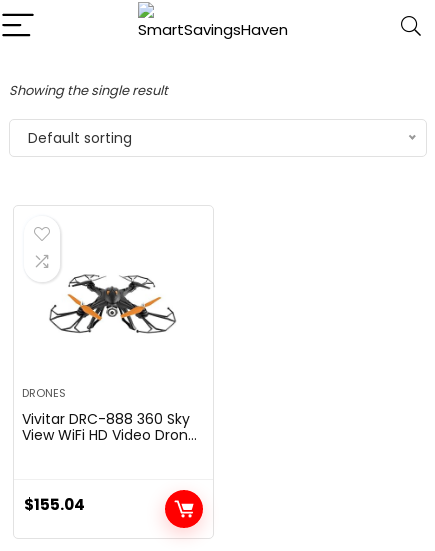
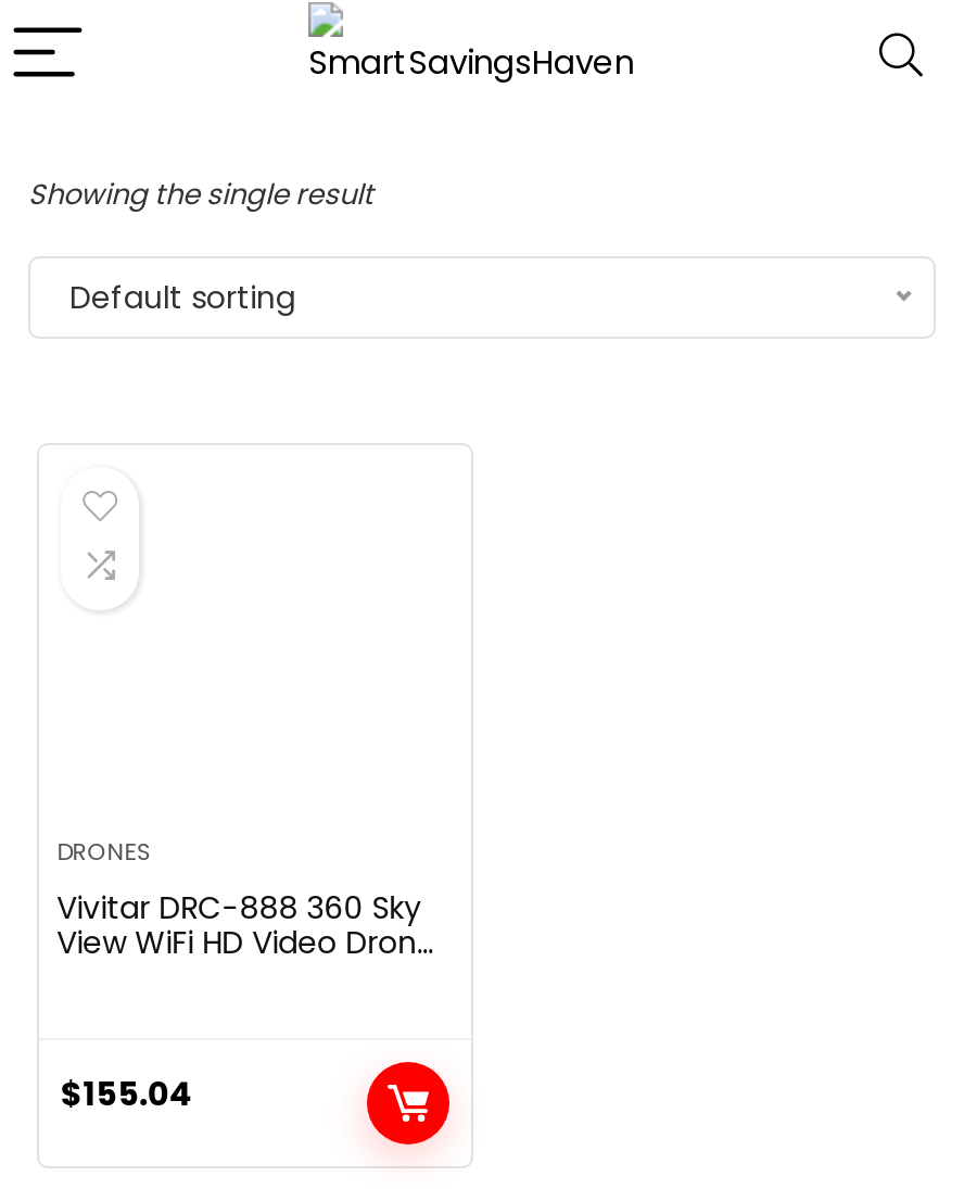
- [image]
